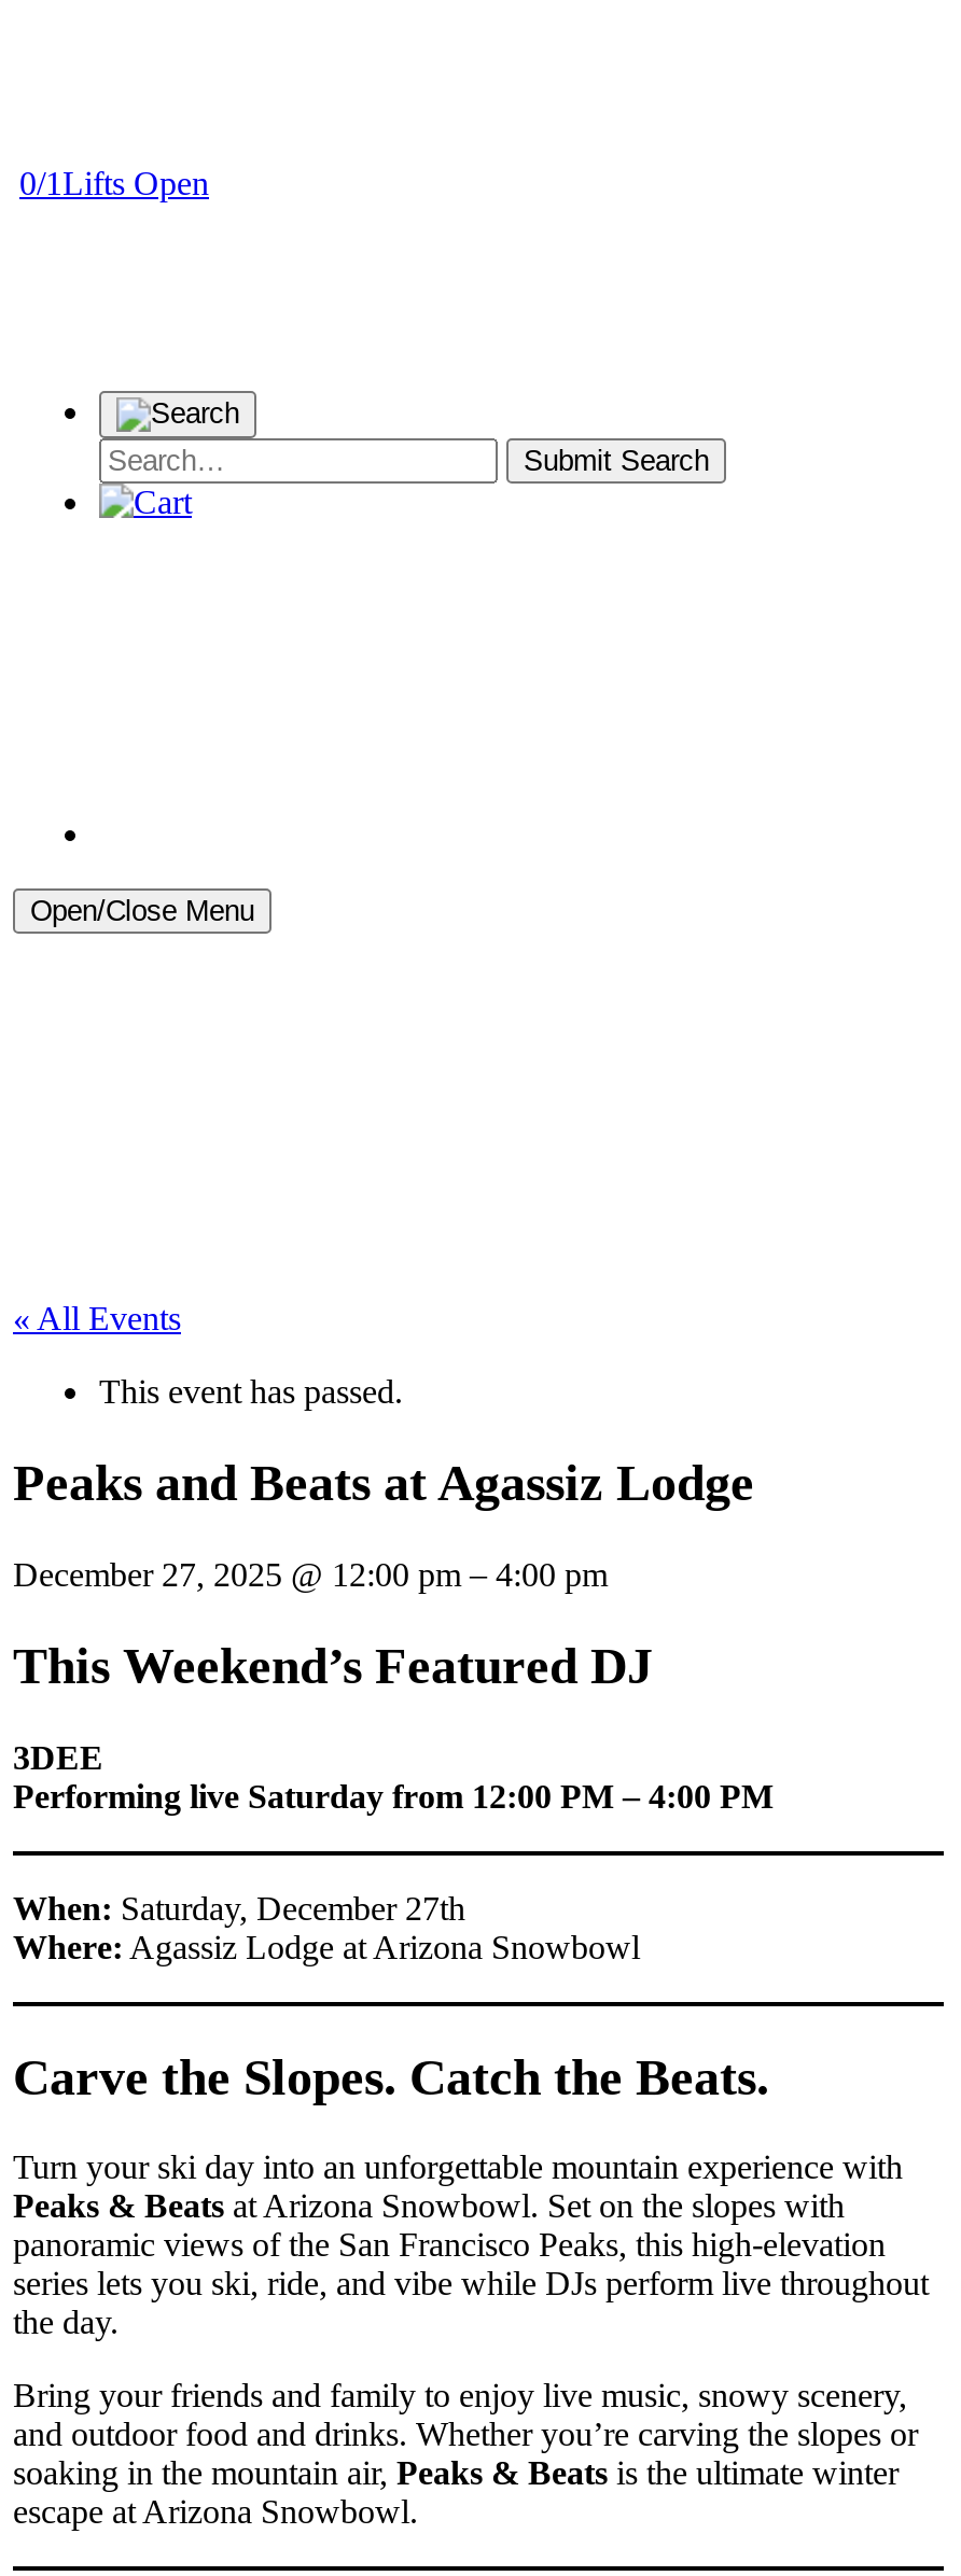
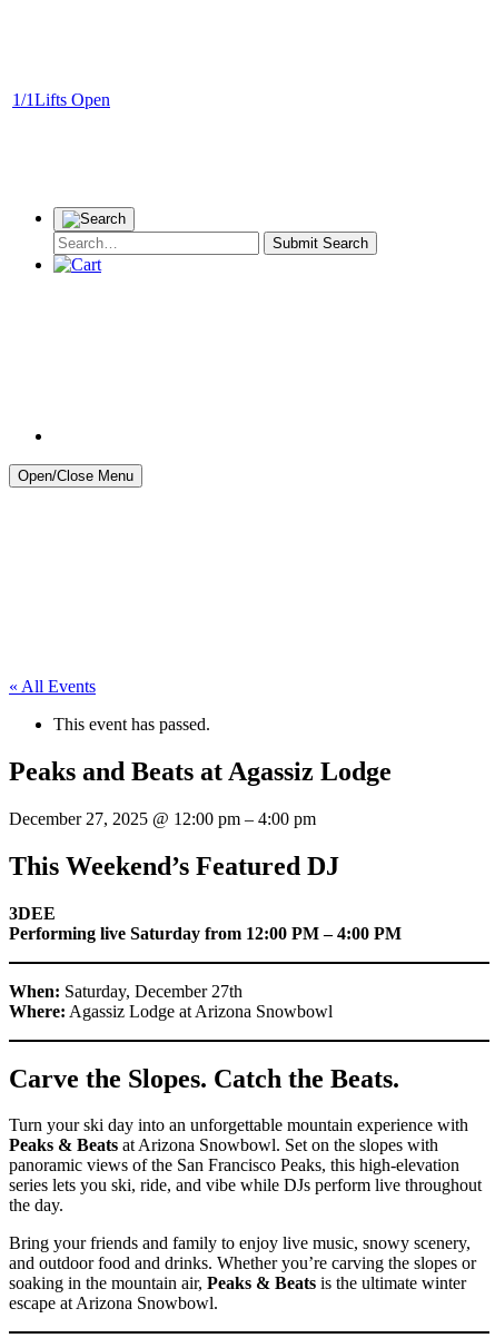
- 0/1 Lifts Open
+ 1/1 Lifts Open
